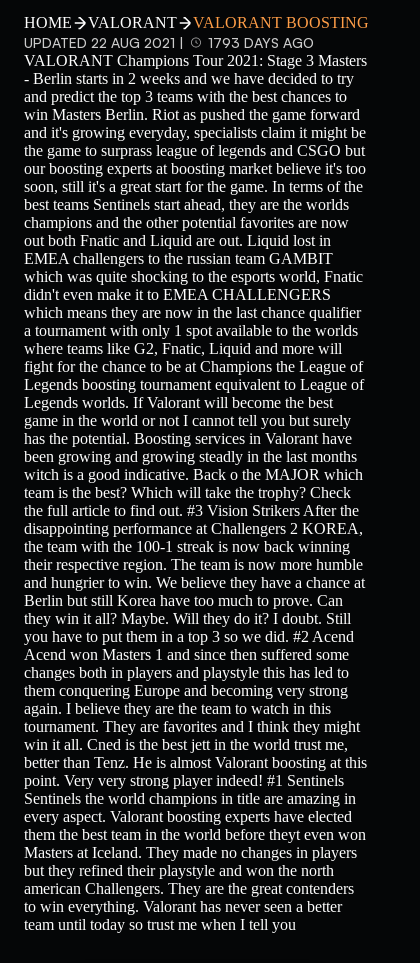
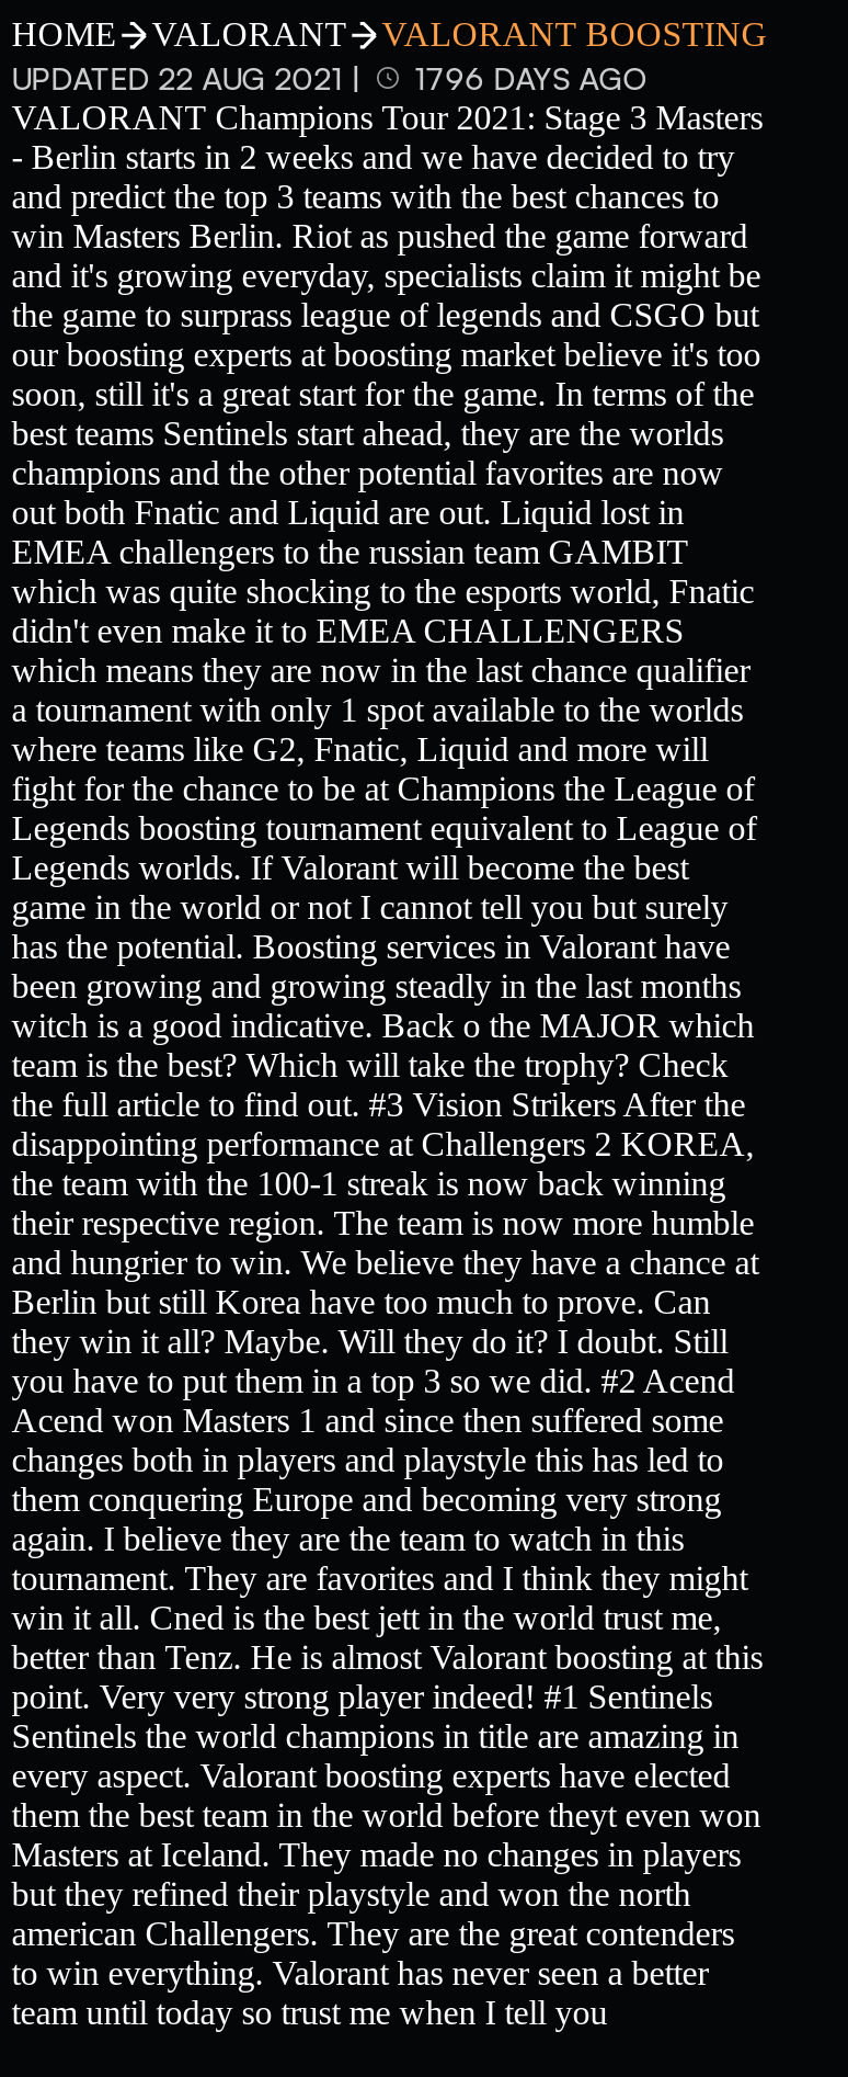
- 1793 DAYS AGO
+ 1796 DAYS AGO
